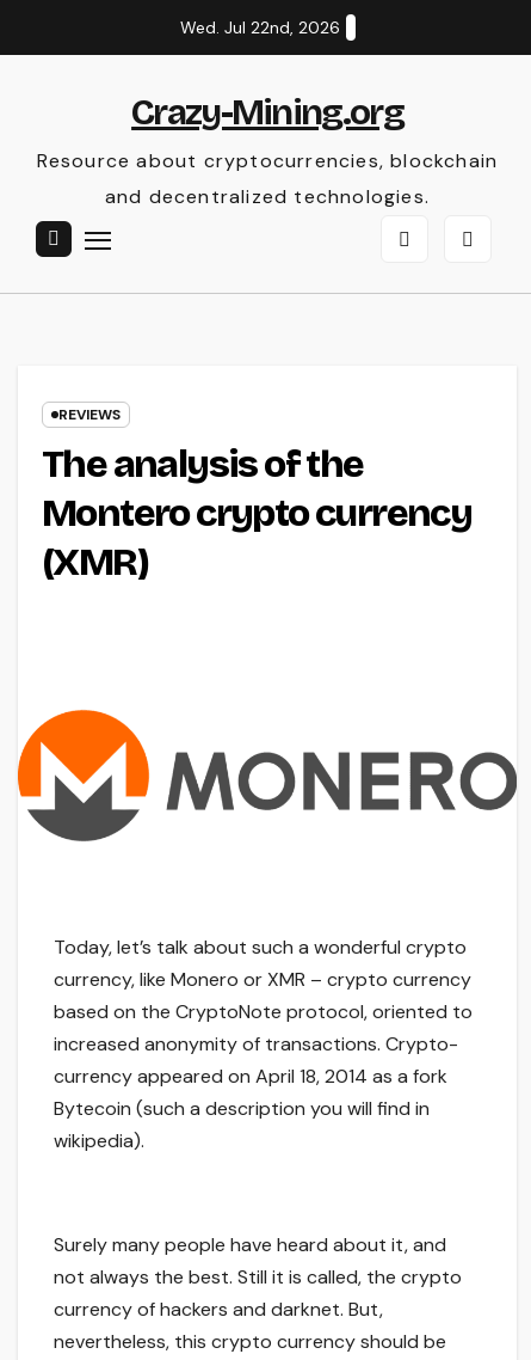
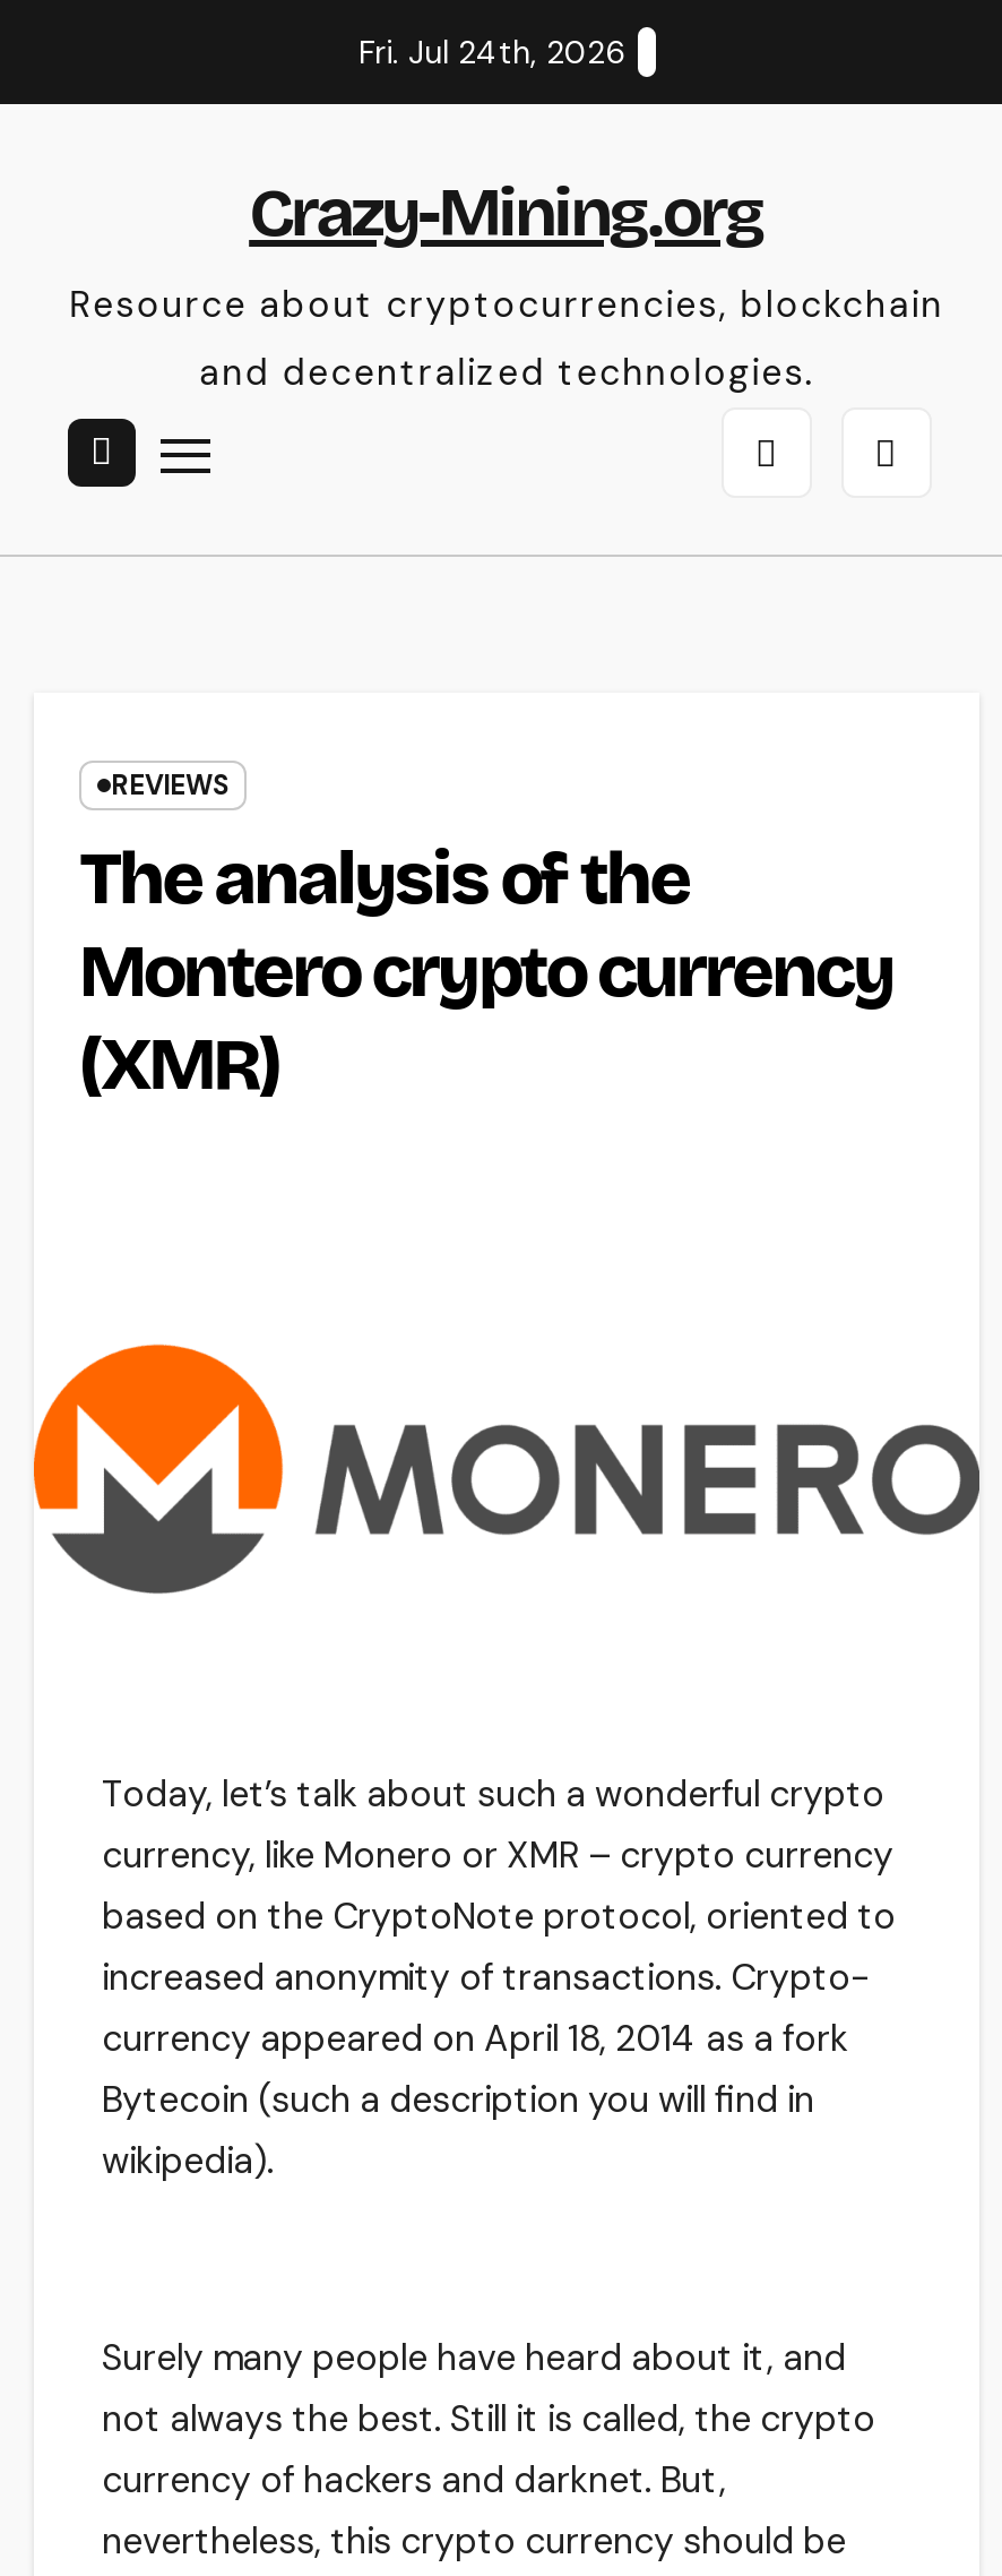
- Wed. Jul 22nd, 2026
+ Fri. Jul 24th, 2026
